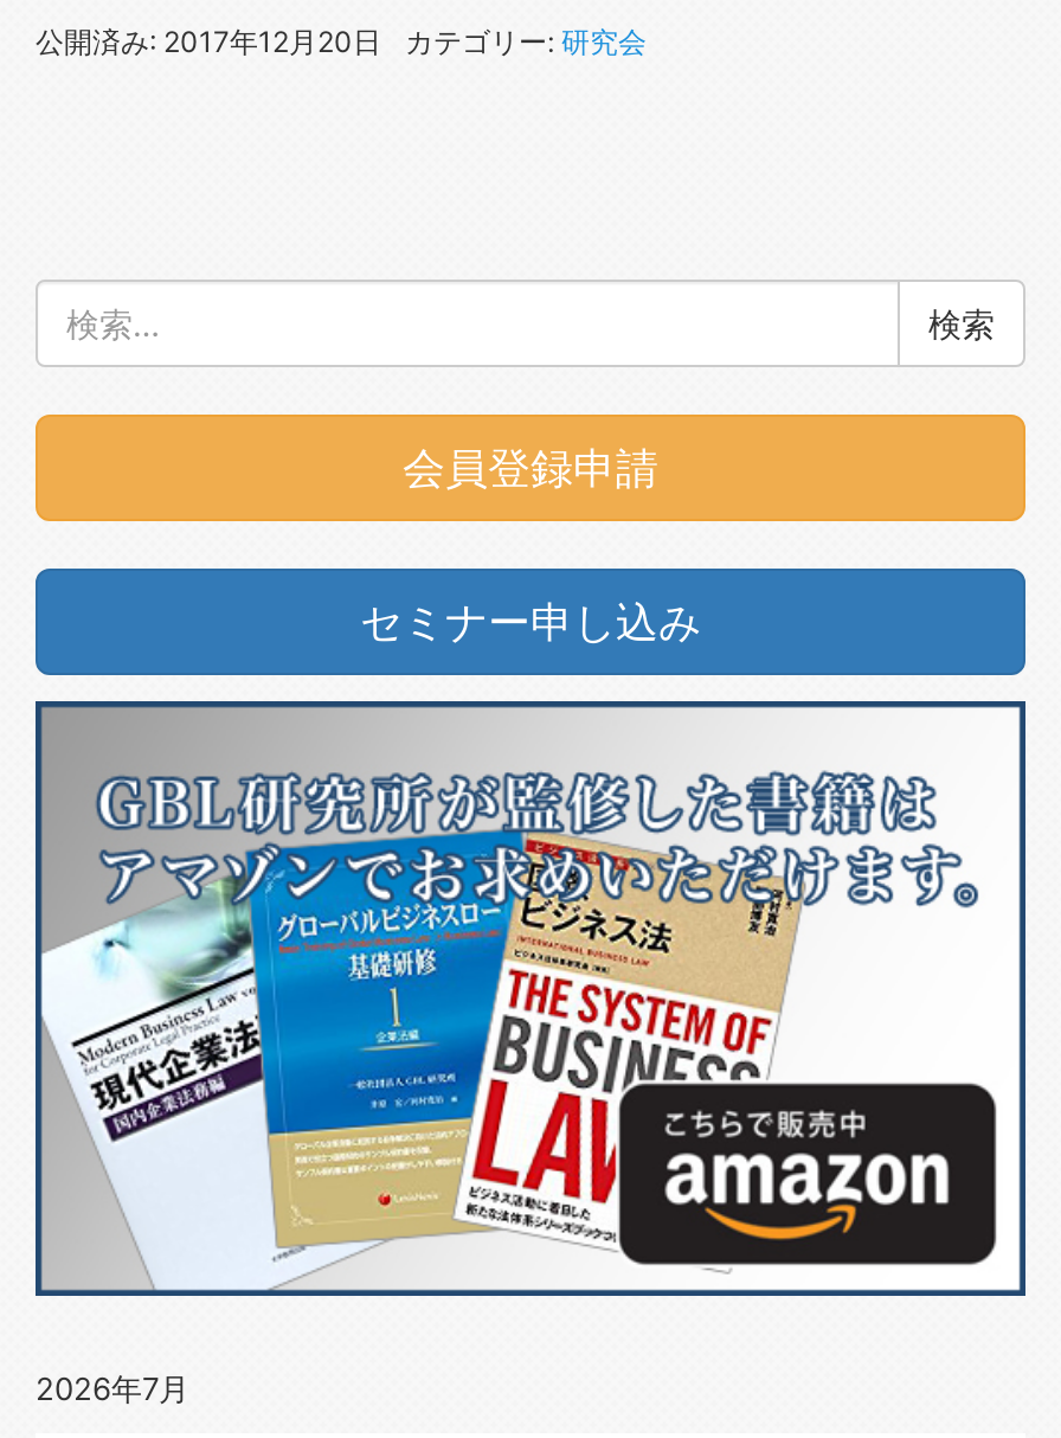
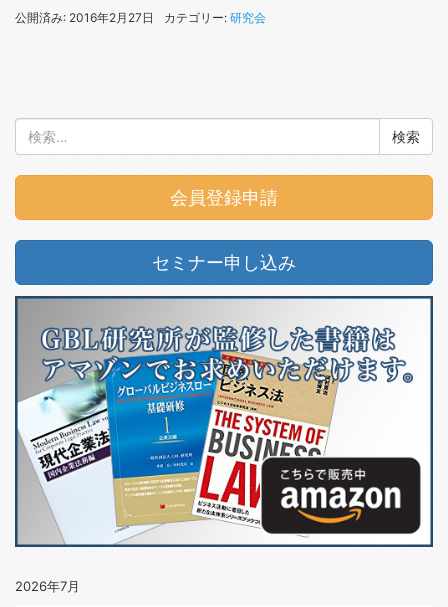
- 公開済み: 2017年12月20日
+ 公開済み: 2016年2月27日
